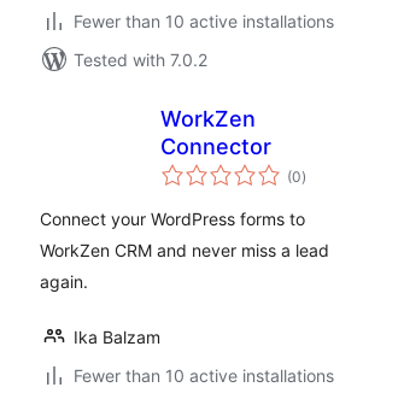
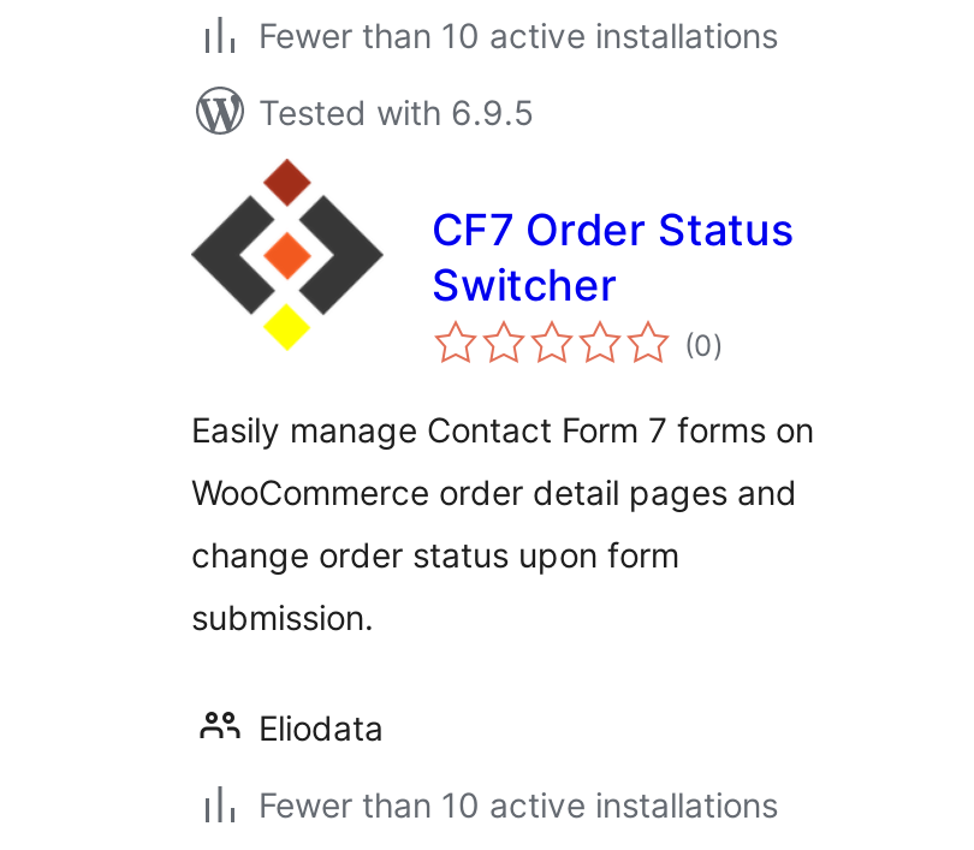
+ [image]

- Tested with 7.0.2
+ Tested with 6.9.5

- WorkZen
- Connector
+ CF7 Order Status
+ Switcher

- Connect your WordPress forms to
- WorkZen CRM and never miss a lead
- again.
- Ika Balzam
+ Easily manage Contact Form 7 forms on
+ WooCommerce order detail pages and
+ change order status upon form
+ submission.
+ Eliodata
